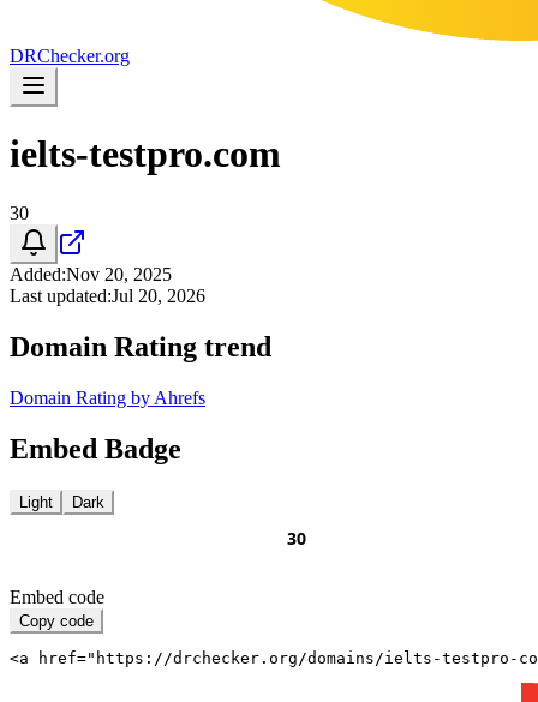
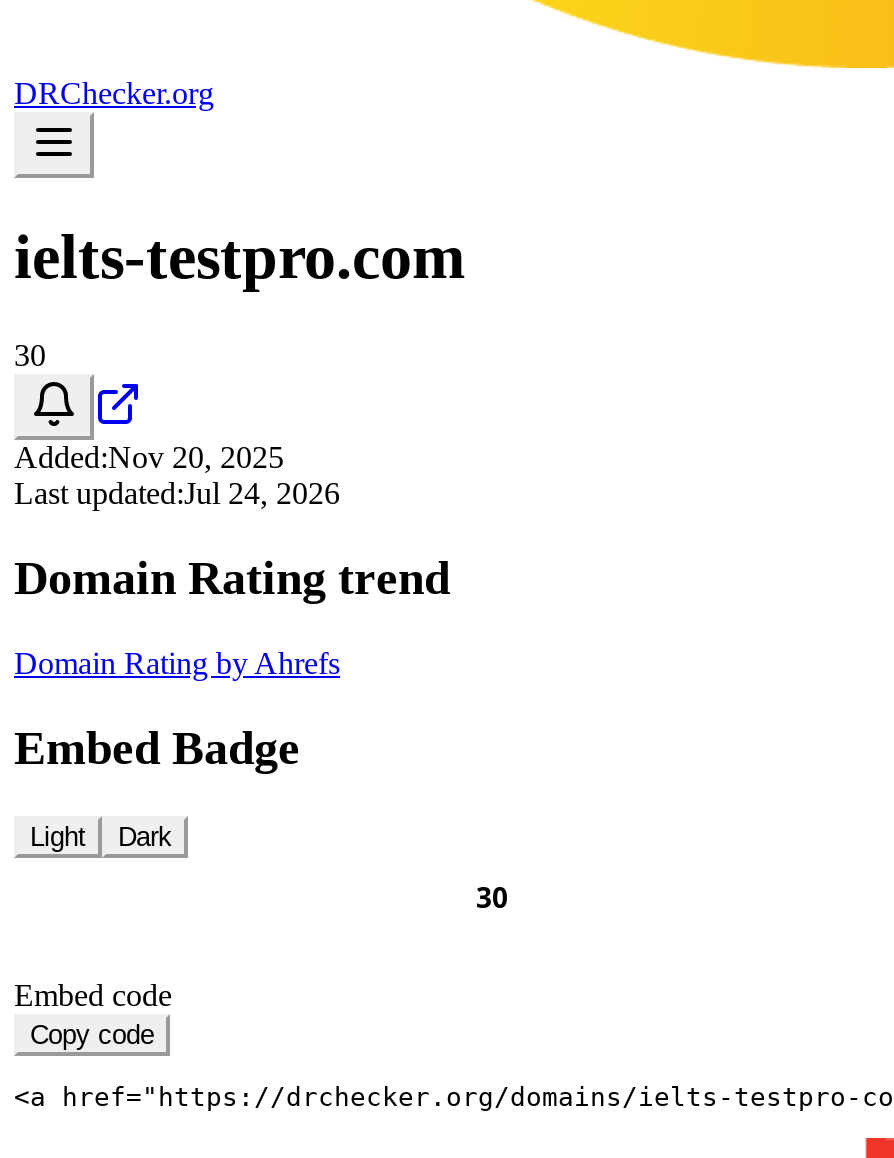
- Last updated:Jul 20, 2026
+ Last updated:Jul 24, 2026
